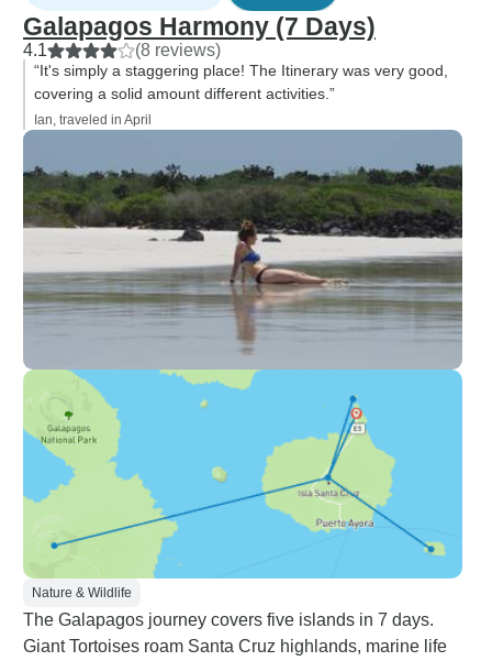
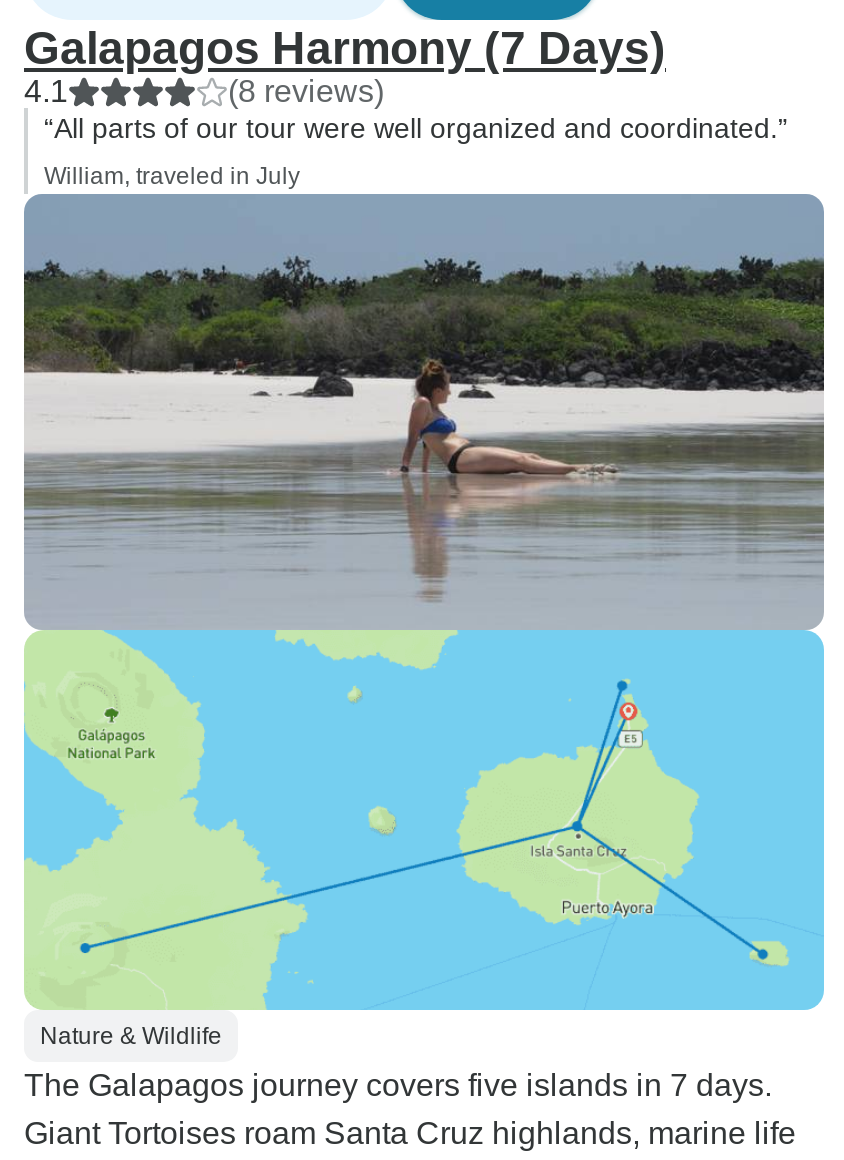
- “It's simply a staggering place! The Itinerary was very good,
- covering a solid amount different activities.”
+ “All parts of our tour were well organized and coordinated.”

- Ian, traveled in April
+ William, traveled in July
